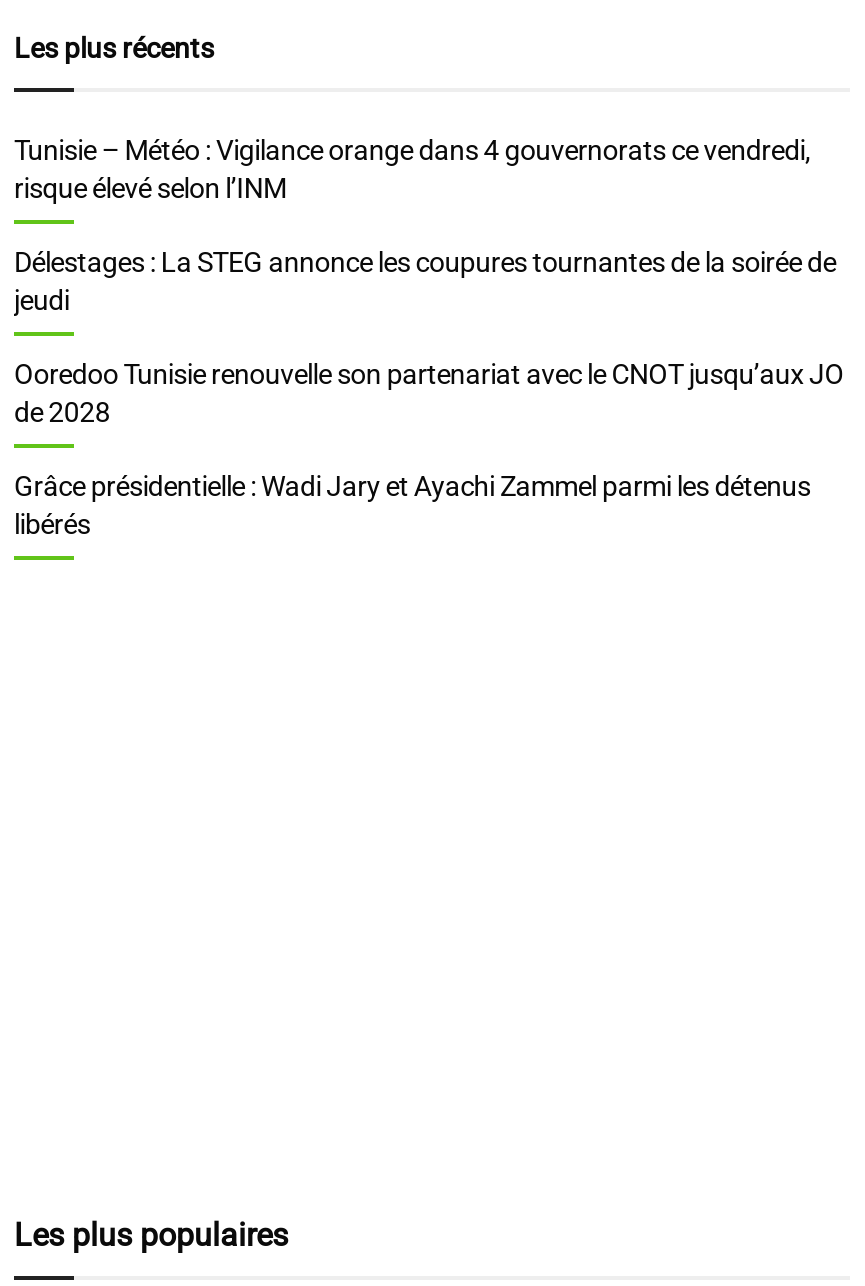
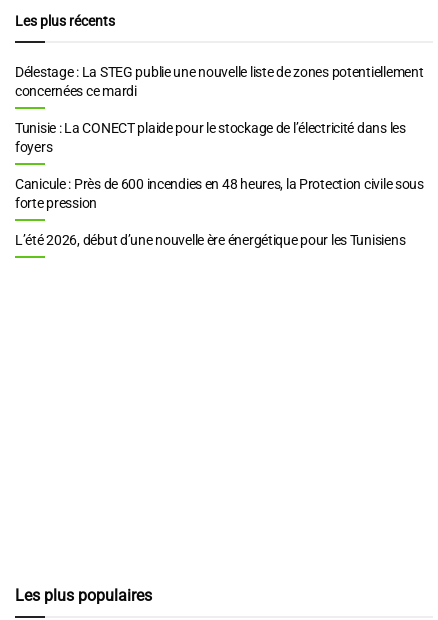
- Tunisie – Météo : Vigilance orange dans 4 gouvernorats ce vendredi,
- risque élevé selon l’INM
+ Délestage : La STEG publie une nouvelle liste de zones potentiellement
+ concernées ce mardi

- Délestages : La STEG annonce les coupures tournantes de la soirée de
- jeudi
+ Tunisie : La CONECT plaide pour le stockage de l’électricité dans les
+ foyers

- Ooredoo Tunisie renouvelle son partenariat avec le CNOT jusqu’aux JO
- de 2028
+ Canicule : Près de 600 incendies en 48 heures, la Protection civile sous
+ forte pression

- Grâce présidentielle : Wadi Jary et Ayachi Zammel parmi les détenus
- libérés
+ L’été 2026, début d’une nouvelle ère énergétique pour les Tunisiens
